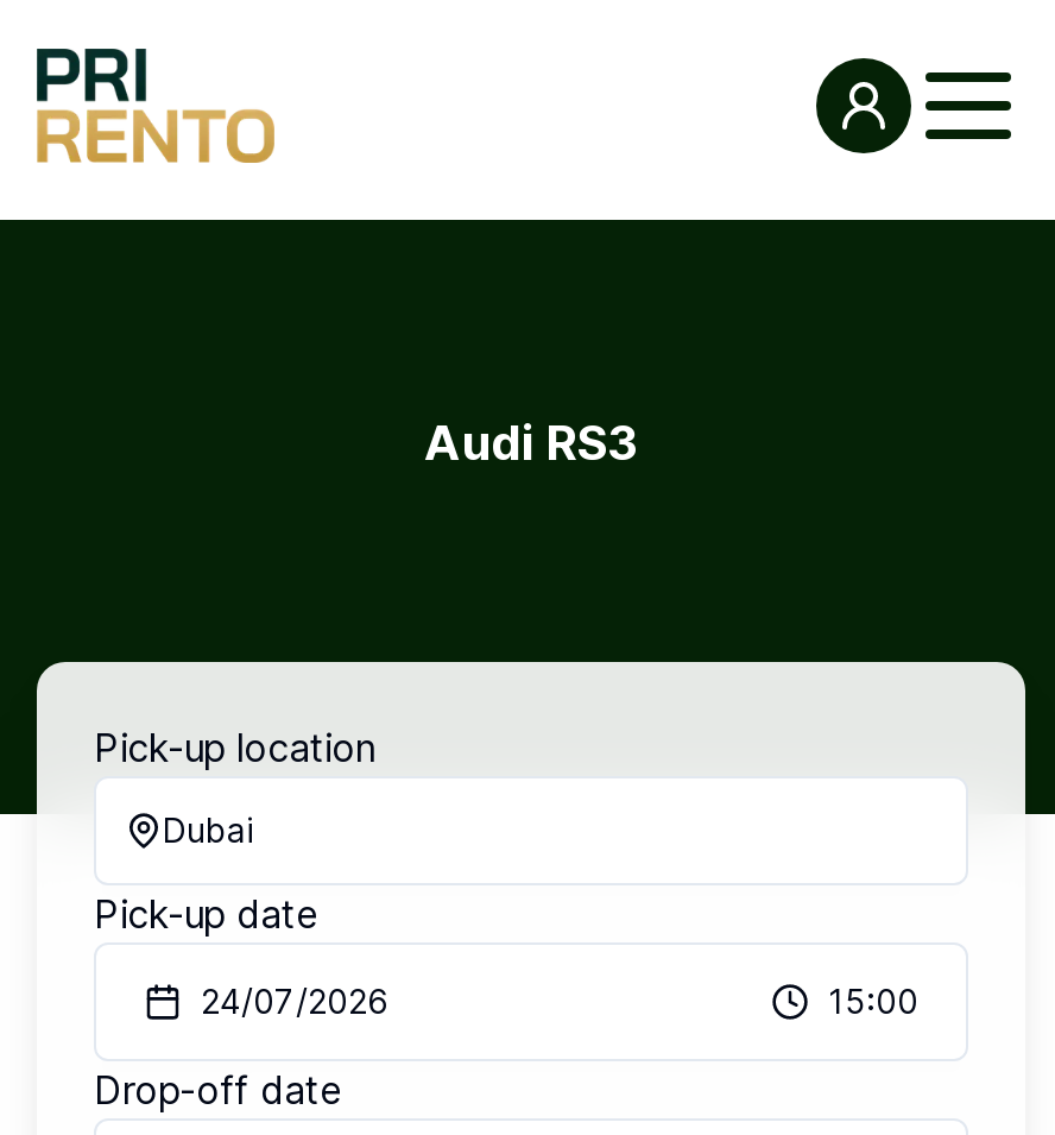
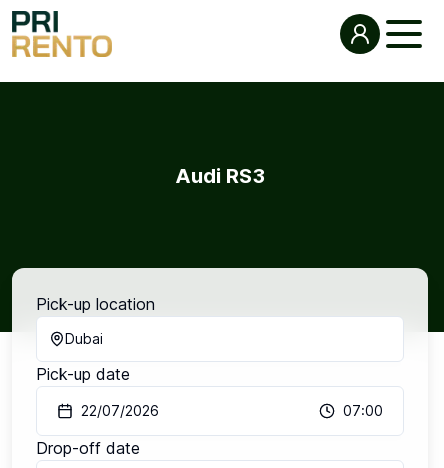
- 24/07/2026
+ 22/07/2026

- 15:00
+ 07:00
